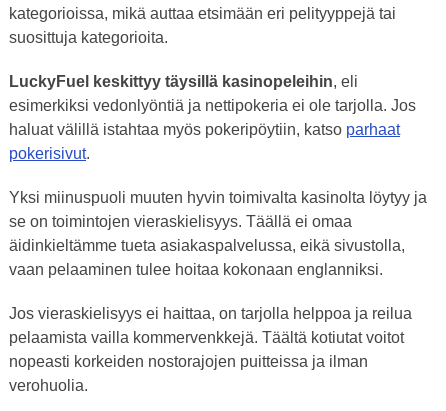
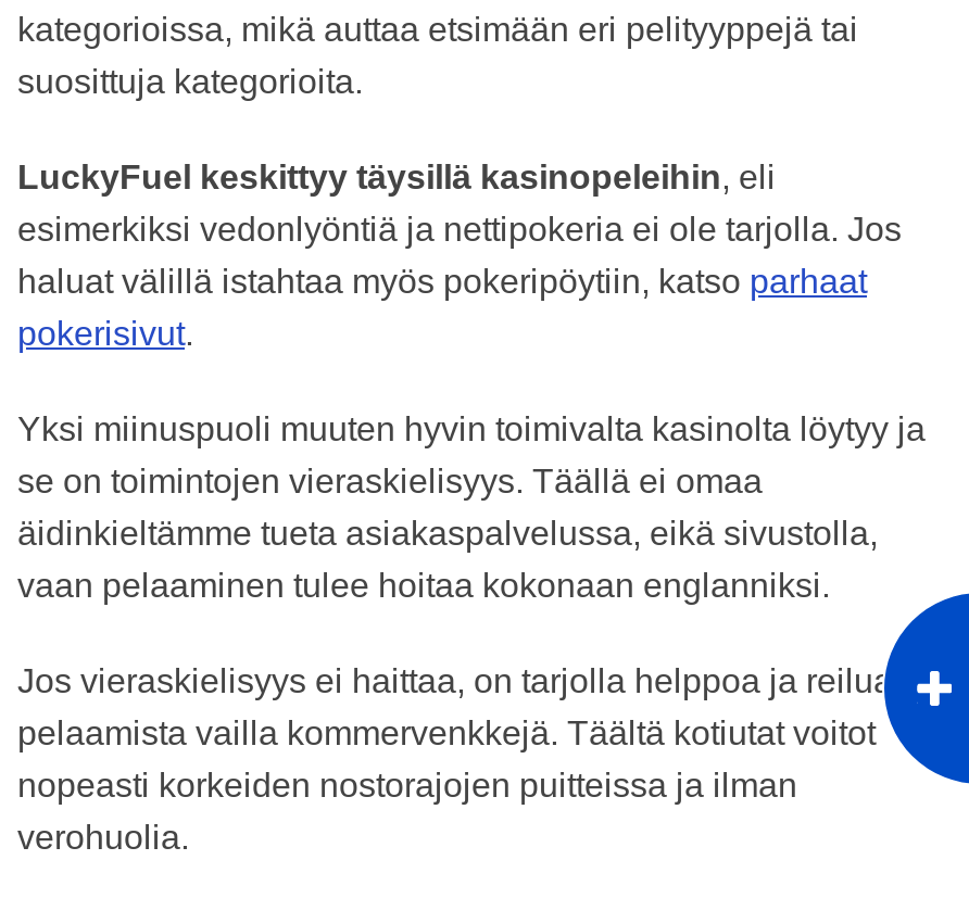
+ [image]
